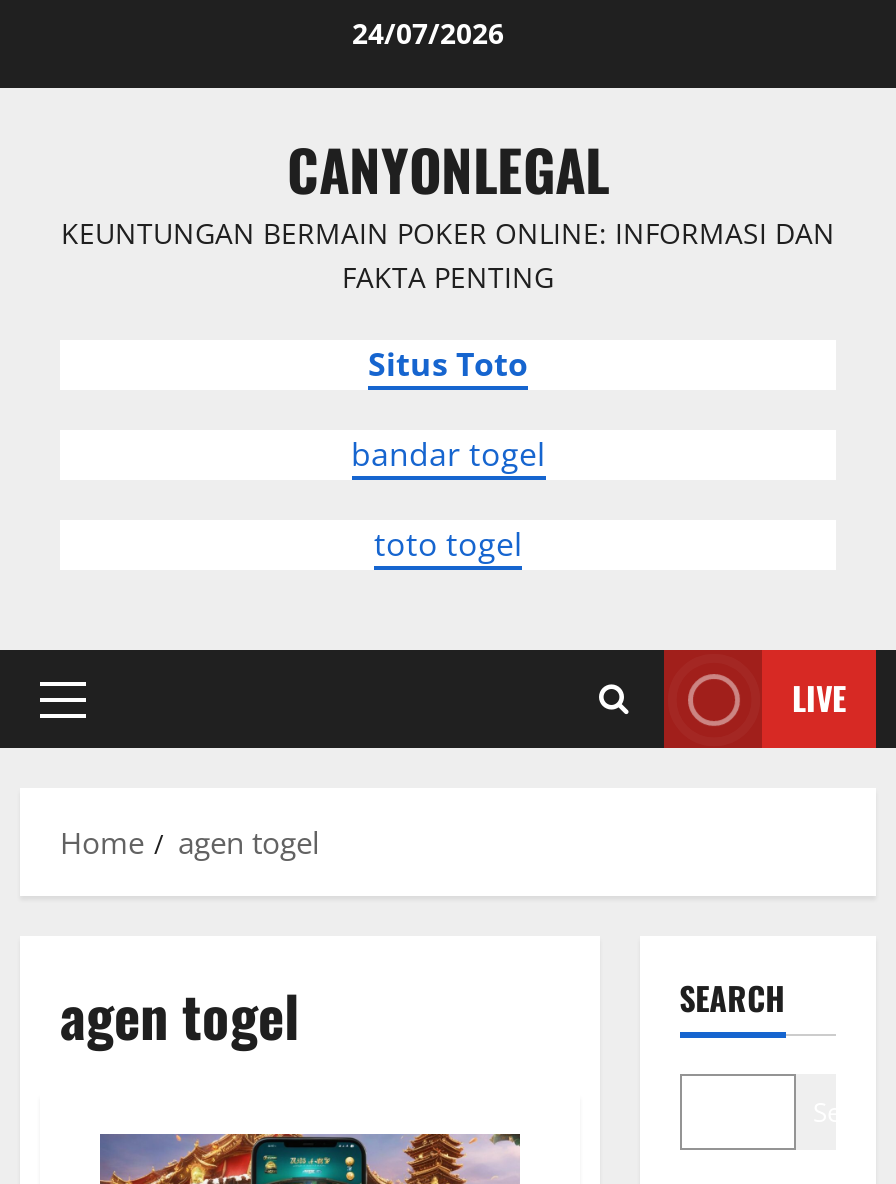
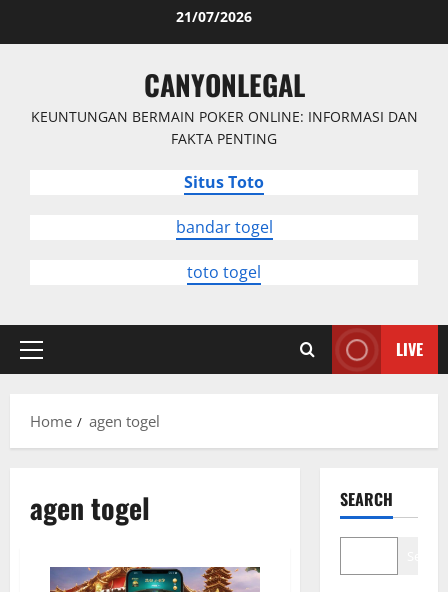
- 24/07/2026
+ 21/07/2026
